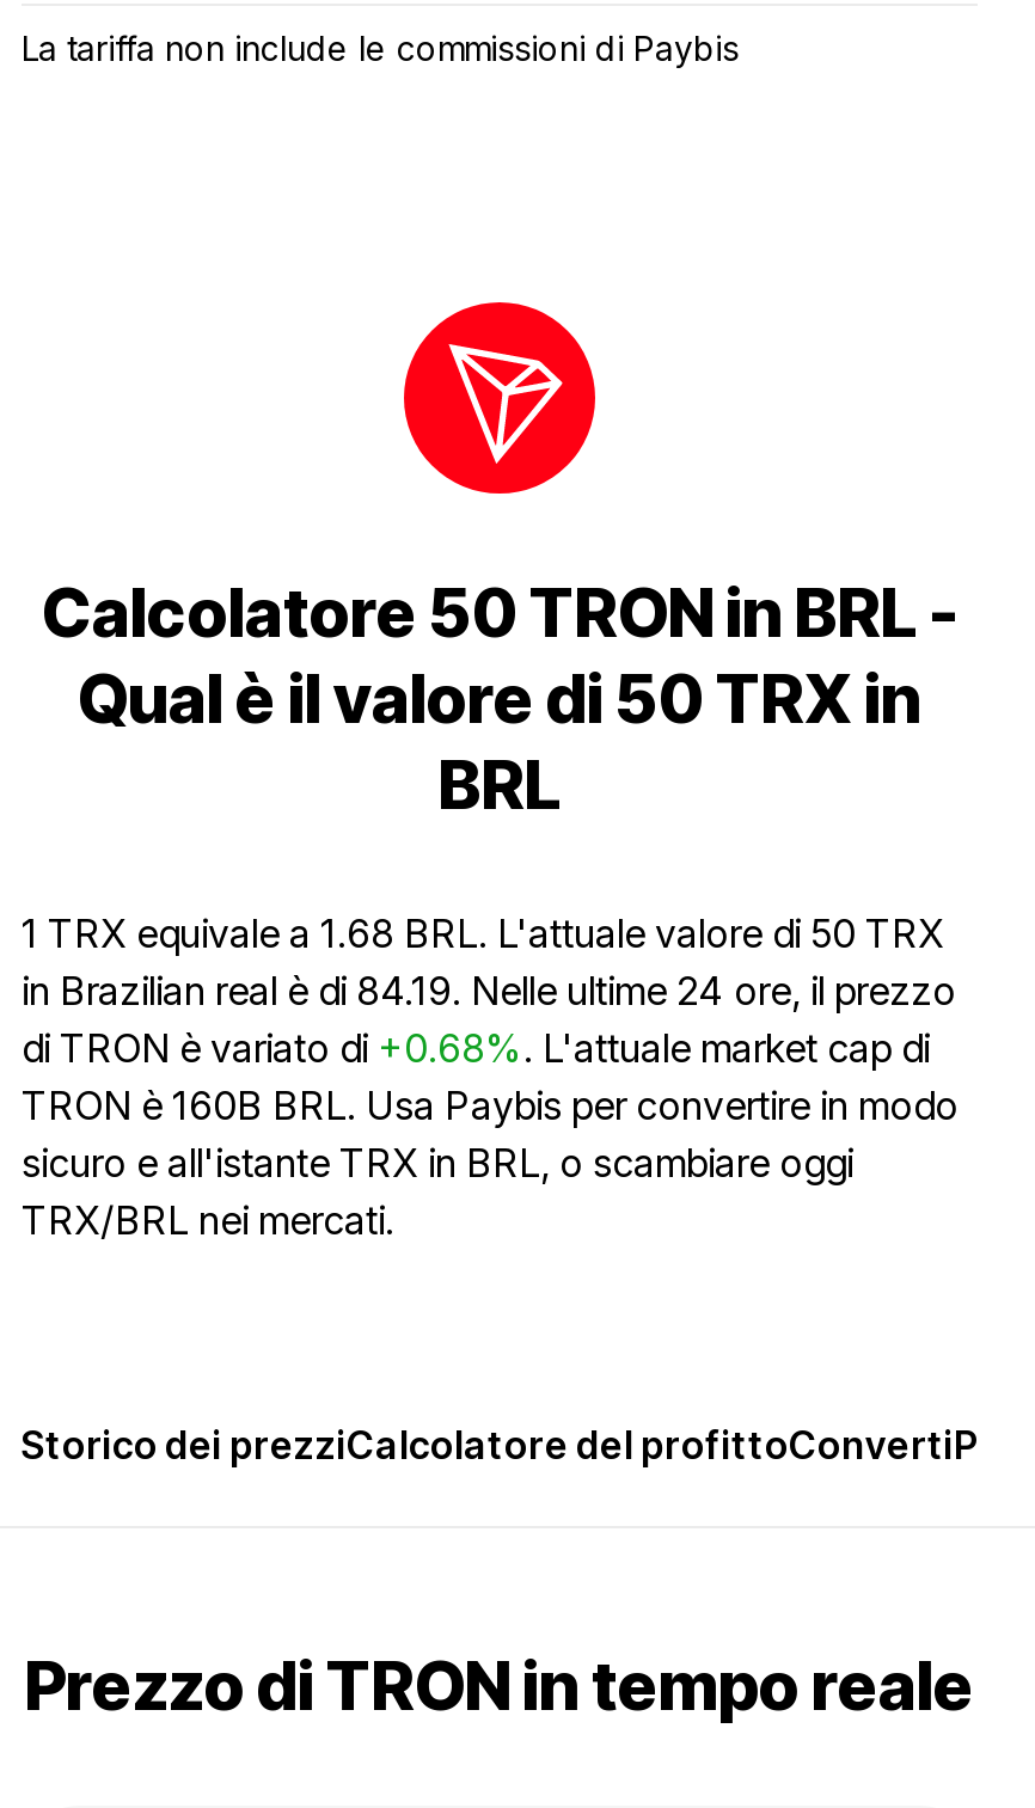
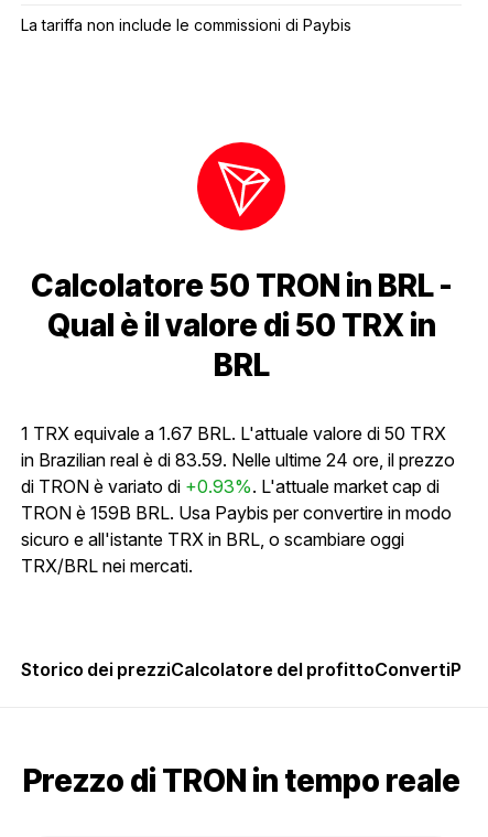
- 1 TRX equivale a 1.68 BRL. L'attuale valore di 50 TRX
+ 1 TRX equivale a 1.67 BRL. L'attuale valore di 50 TRX

- in Brazilian real è di 84.19. Nelle ultime 24 ore, il prezzo
+ in Brazilian real è di 83.59. Nelle ultime 24 ore, il prezzo

- di TRON è variato di +0.68%. L'attuale market cap di
+ di TRON è variato di +0.93%. L'attuale market cap di

- TRON è 160B BRL. Usa Paybis per convertire in modo
+ TRON è 159B BRL. Usa Paybis per convertire in modo
